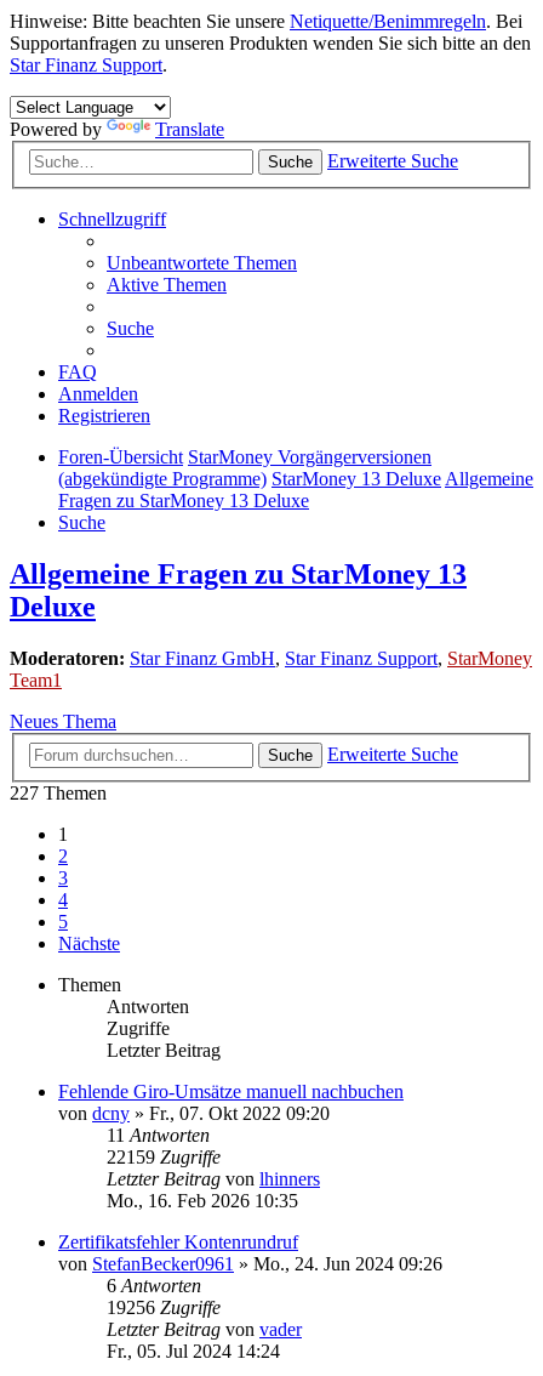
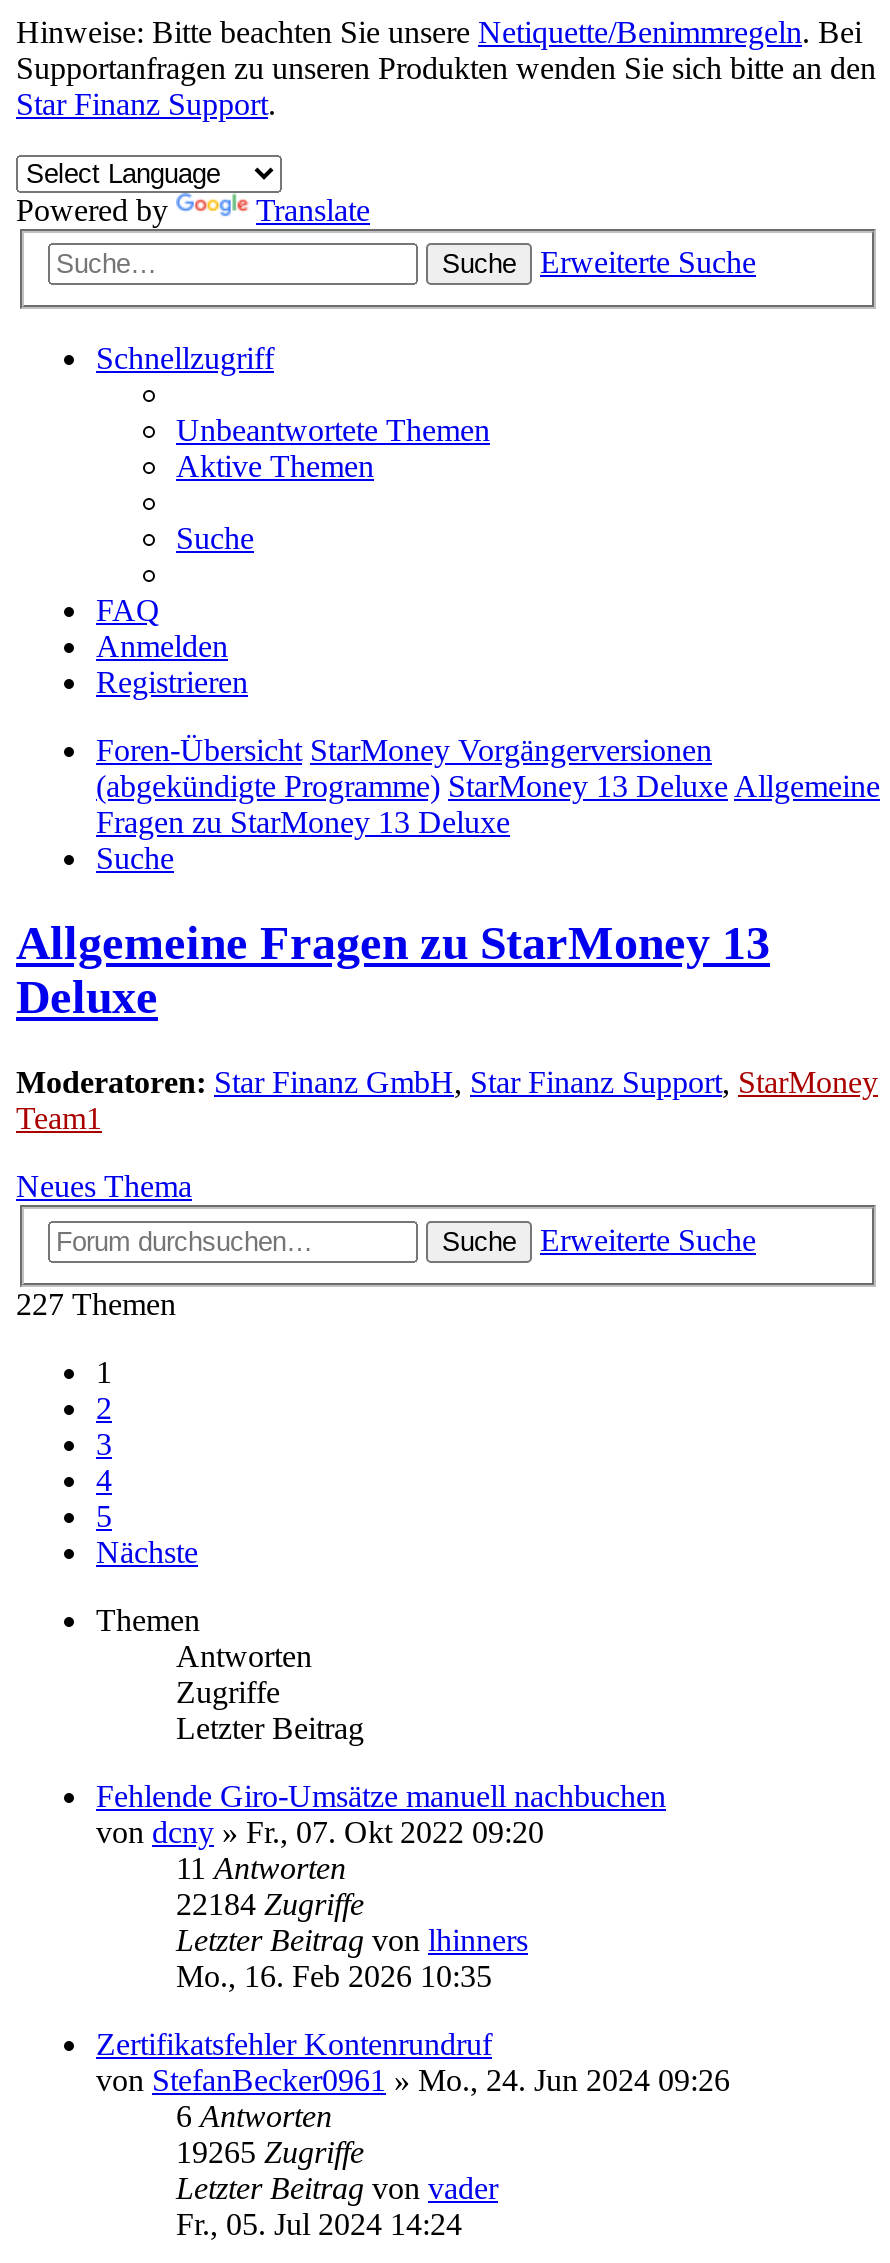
- 22159 Zugriffe
+ 22184 Zugriffe

- 19256 Zugriffe
+ 19265 Zugriffe
